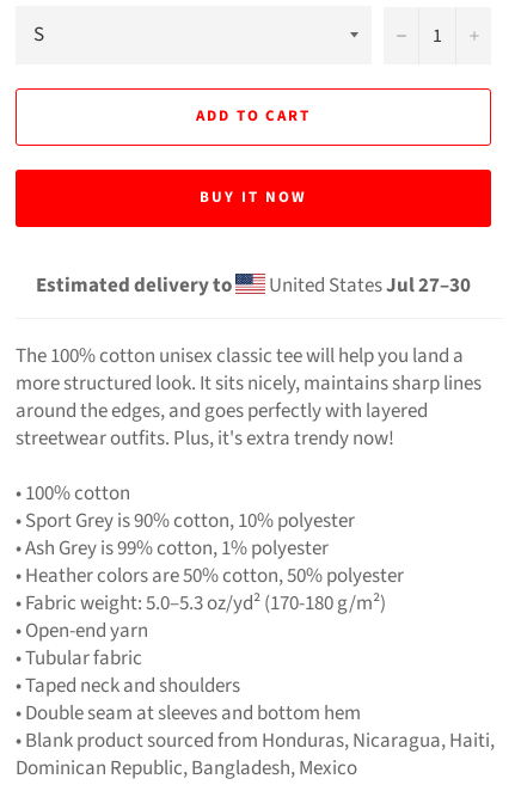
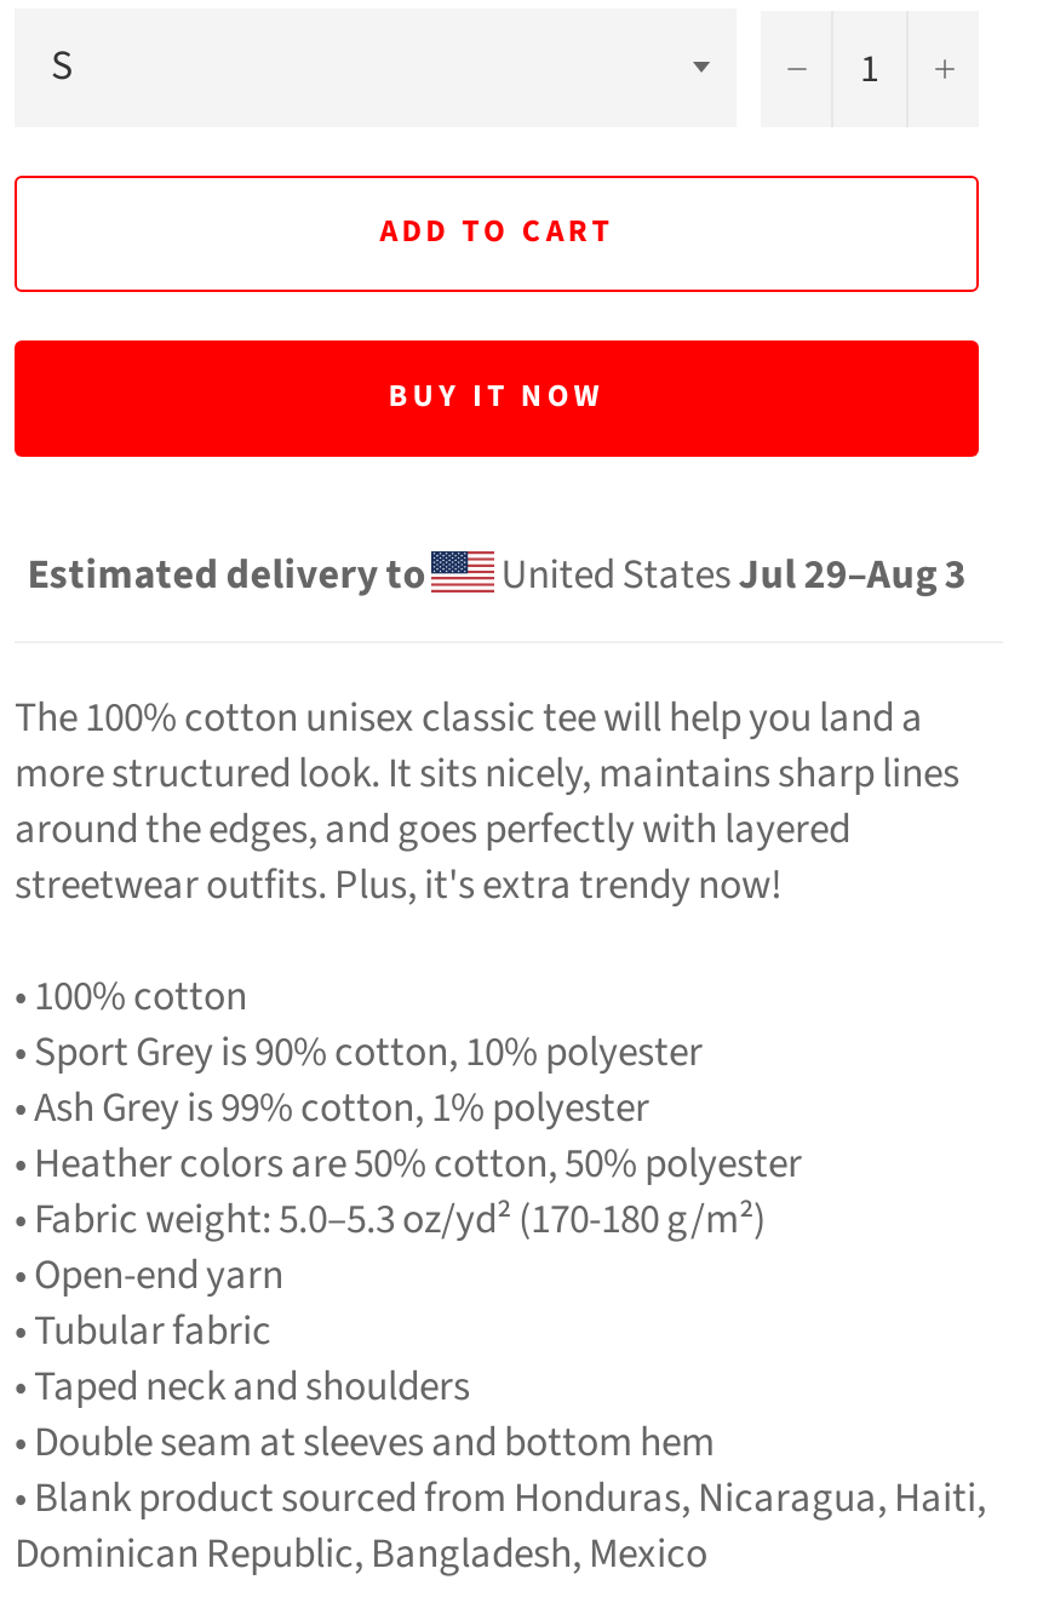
- United StatesJul 27–30
+ United StatesJul 29–Aug 3
